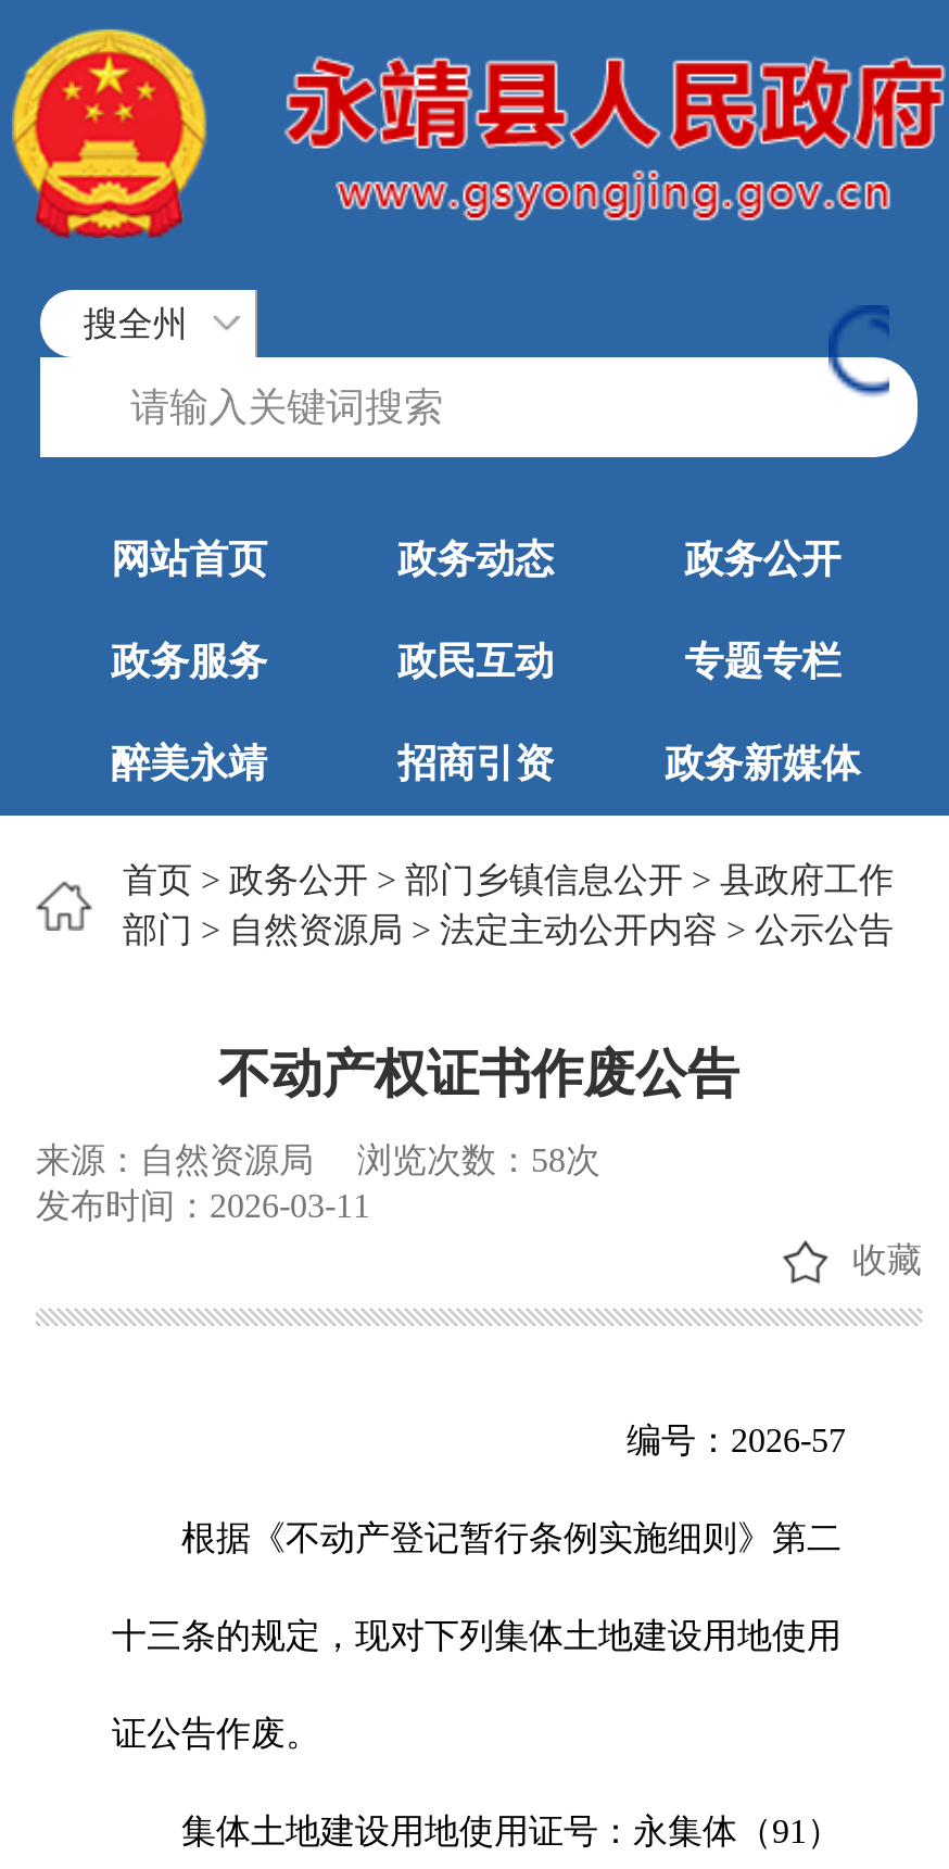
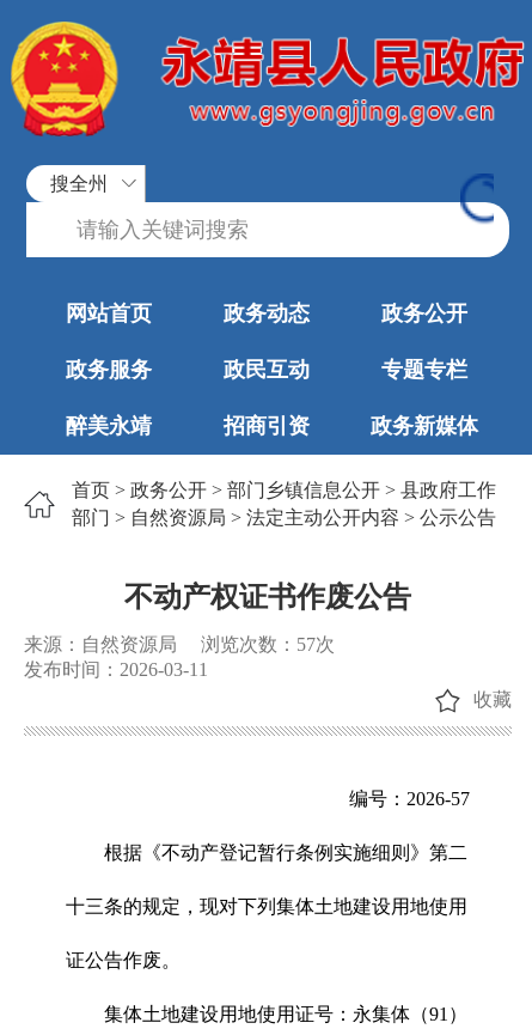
- 来源：自然资源局 浏览次数：58次
+ 来源：自然资源局 浏览次数：57次
